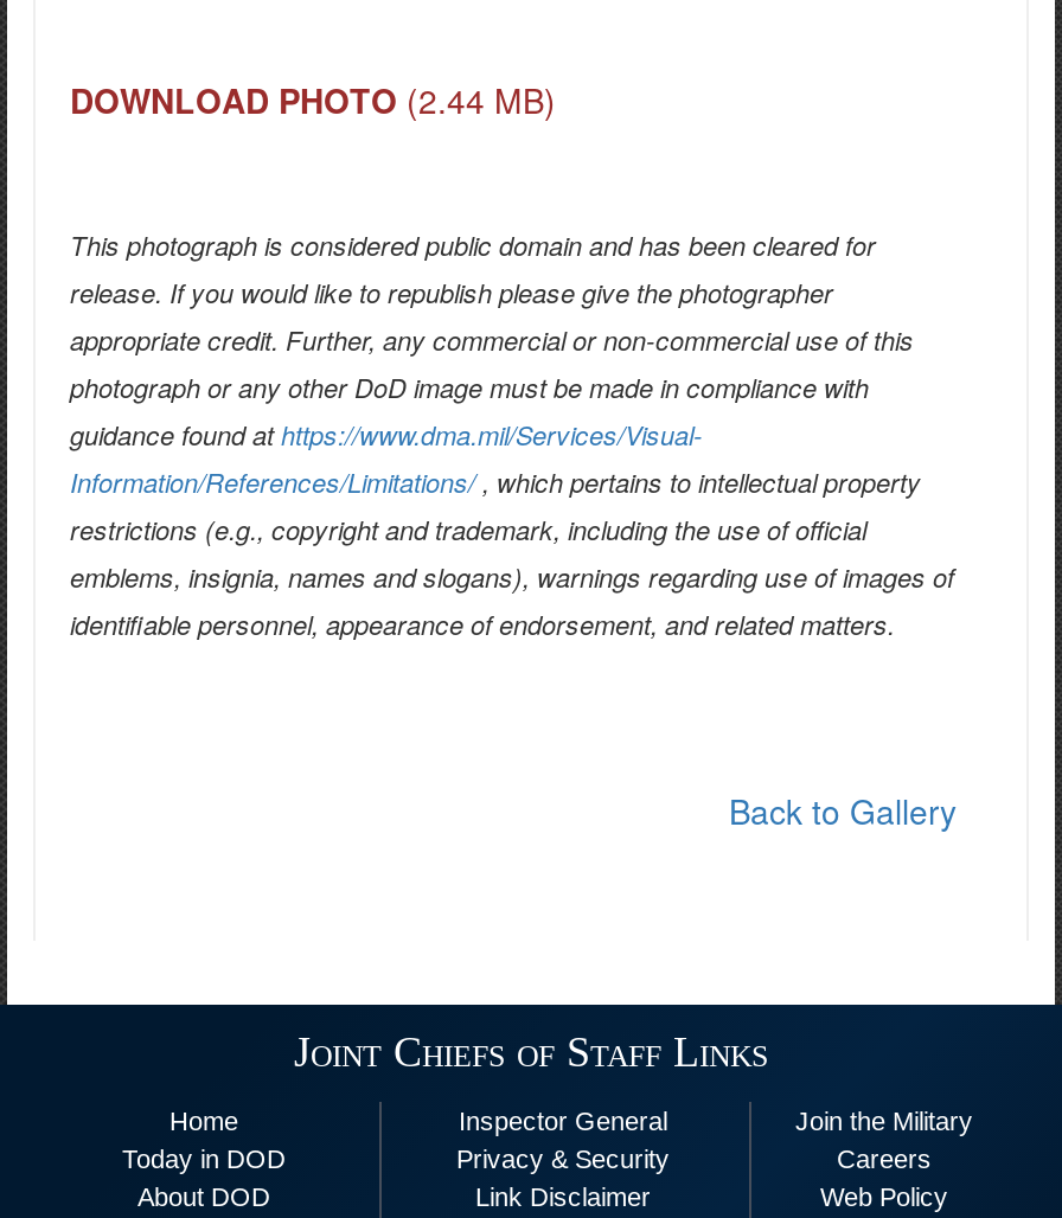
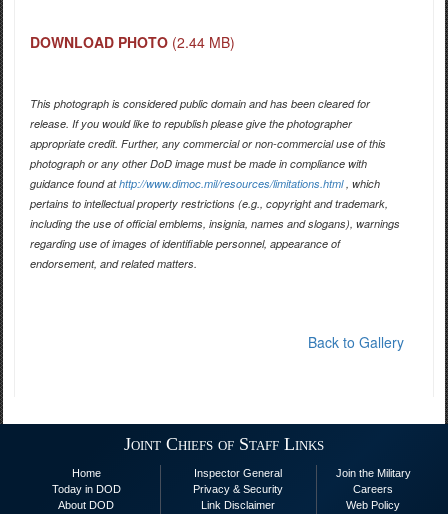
- guidance found at https://www.dma.mil/Services/Visual-
- Information/References/Limitations/, which pertains to intellectual property
- restrictions (e.g., copyright and trademark, including the use of official
- emblems, insignia, names and slogans), warnings regarding use of images of
- identifiable personnel, appearance of endorsement, and related matters.
+ guidance found at http://www.dimoc.mil/resources/limitations.html, which
+ pertains to intellectual property restrictions (e.g., copyright and trademark,
+ including the use of official emblems, insignia, names and slogans), warnings
+ regarding use of images of identifiable personnel, appearance of
+ endorsement, and related matters.
